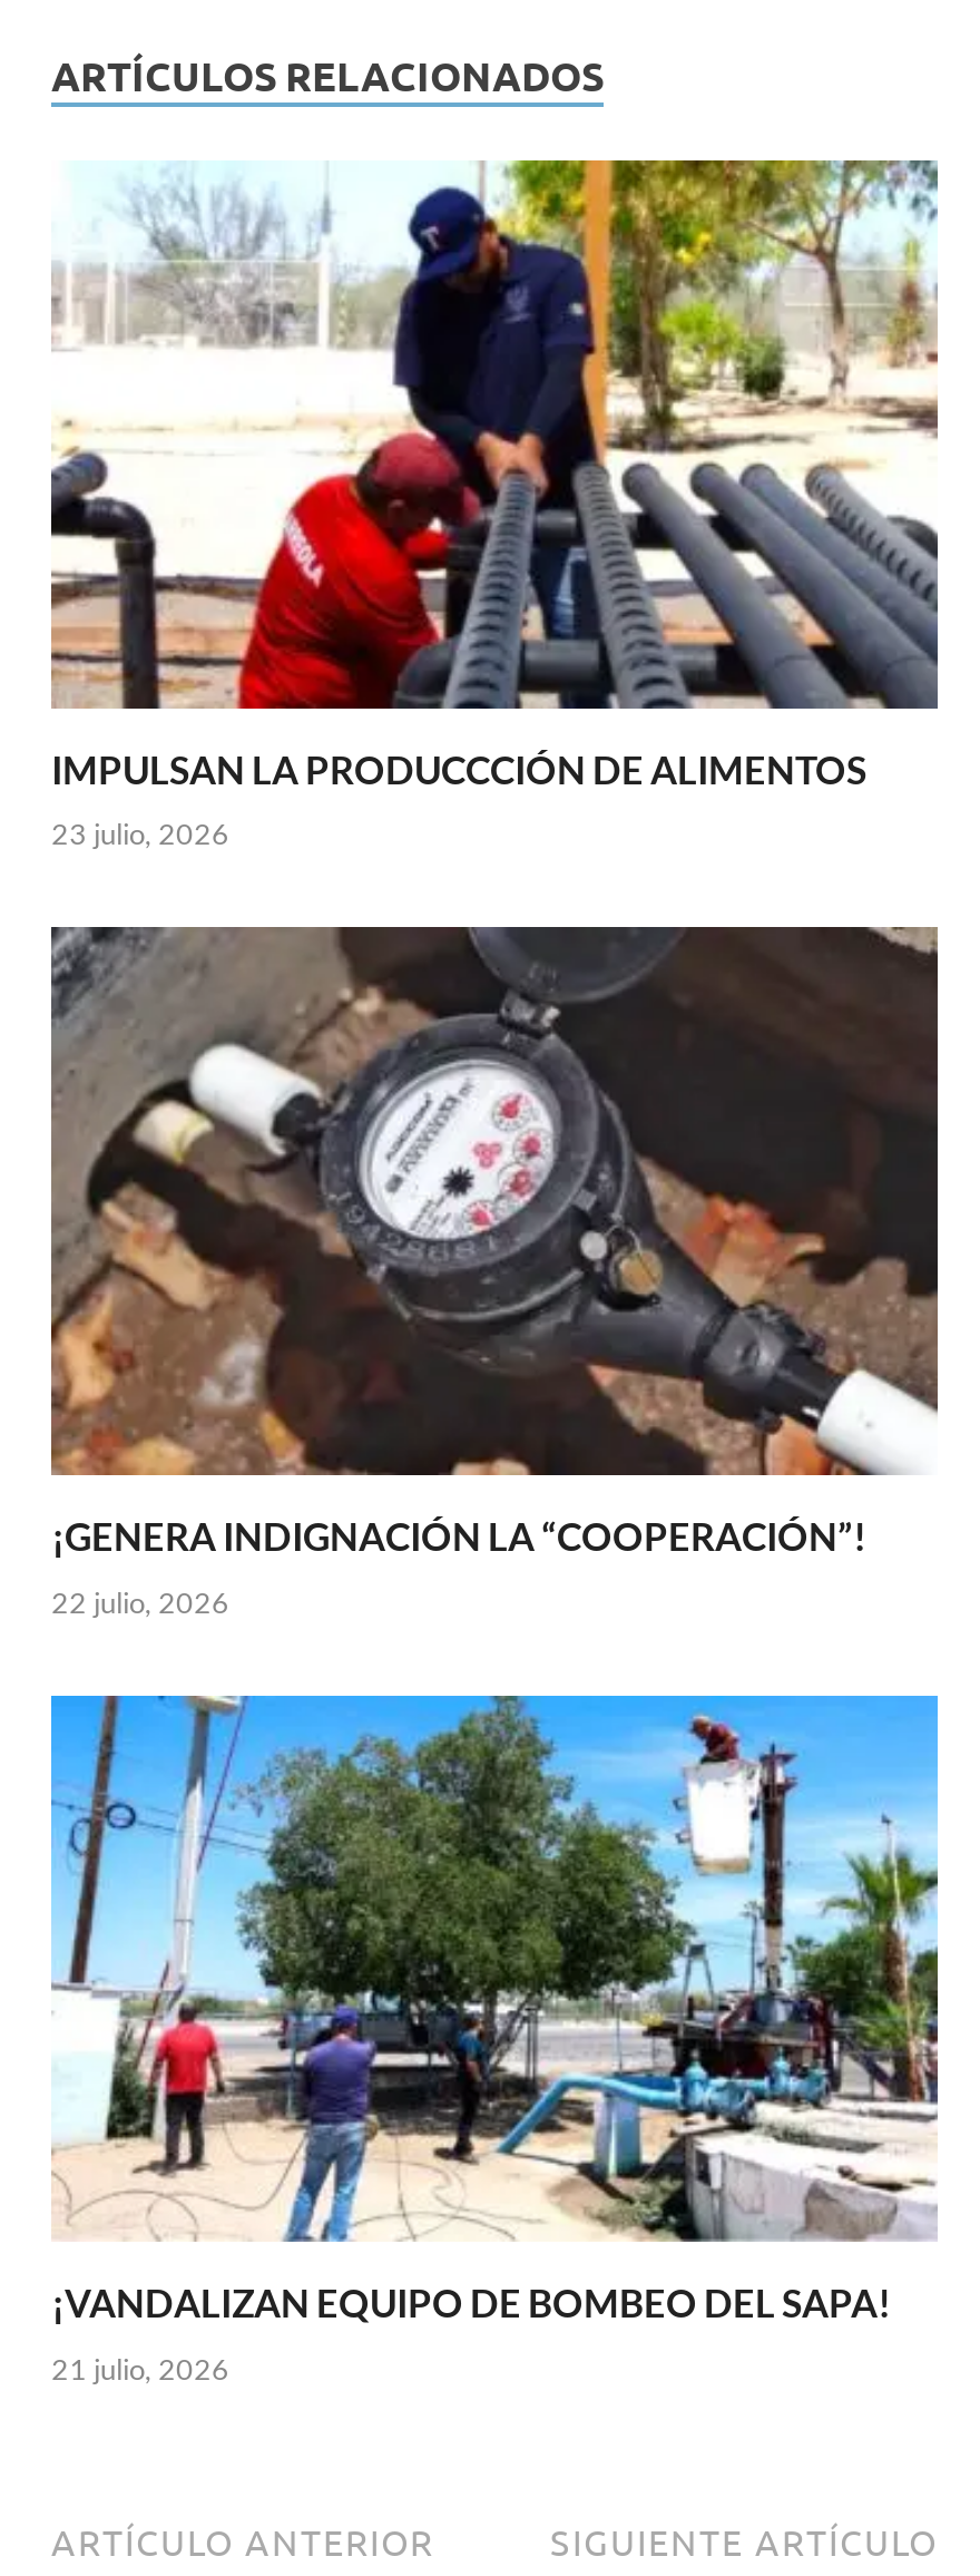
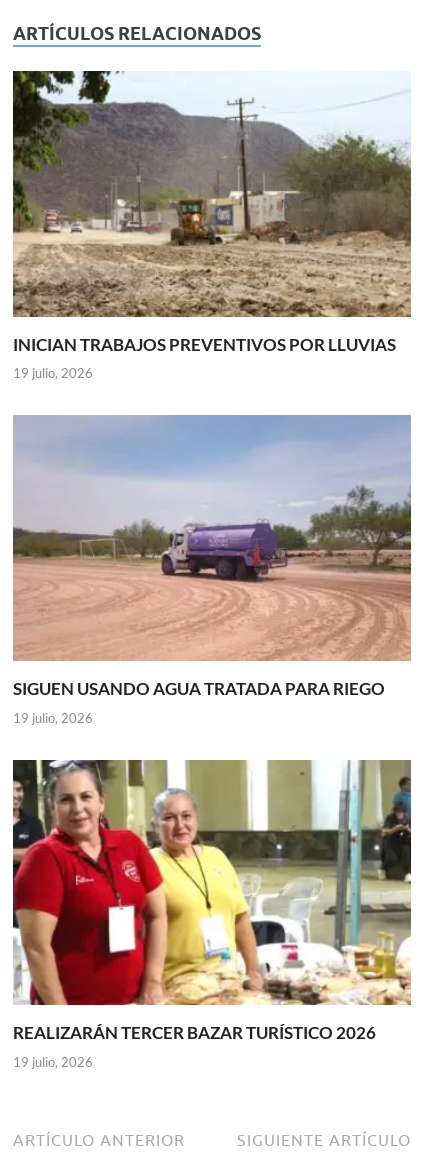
- [image]
- IMPULSAN LA PRODUCCCIÓN DE ALIMENTOS
+ [image]
+ INICIAN TRABAJOS PREVENTIVOS POR LLUVIAS

- 23 julio, 2026
+ 19 julio, 2026

- [image]
- ¡GENERA INDIGNACIÓN LA “COOPERACIÓN”!
+ [image]
+ SIGUEN USANDO AGUA TRATADA PARA RIEGO

- 22 julio, 2026
+ 19 julio, 2026

- [image]
- ¡VANDALIZAN EQUIPO DE BOMBEO DEL SAPA!
+ [image]
+ REALIZARÁN TERCER BAZAR TURÍSTICO 2026

- 21 julio, 2026
+ 19 julio, 2026
